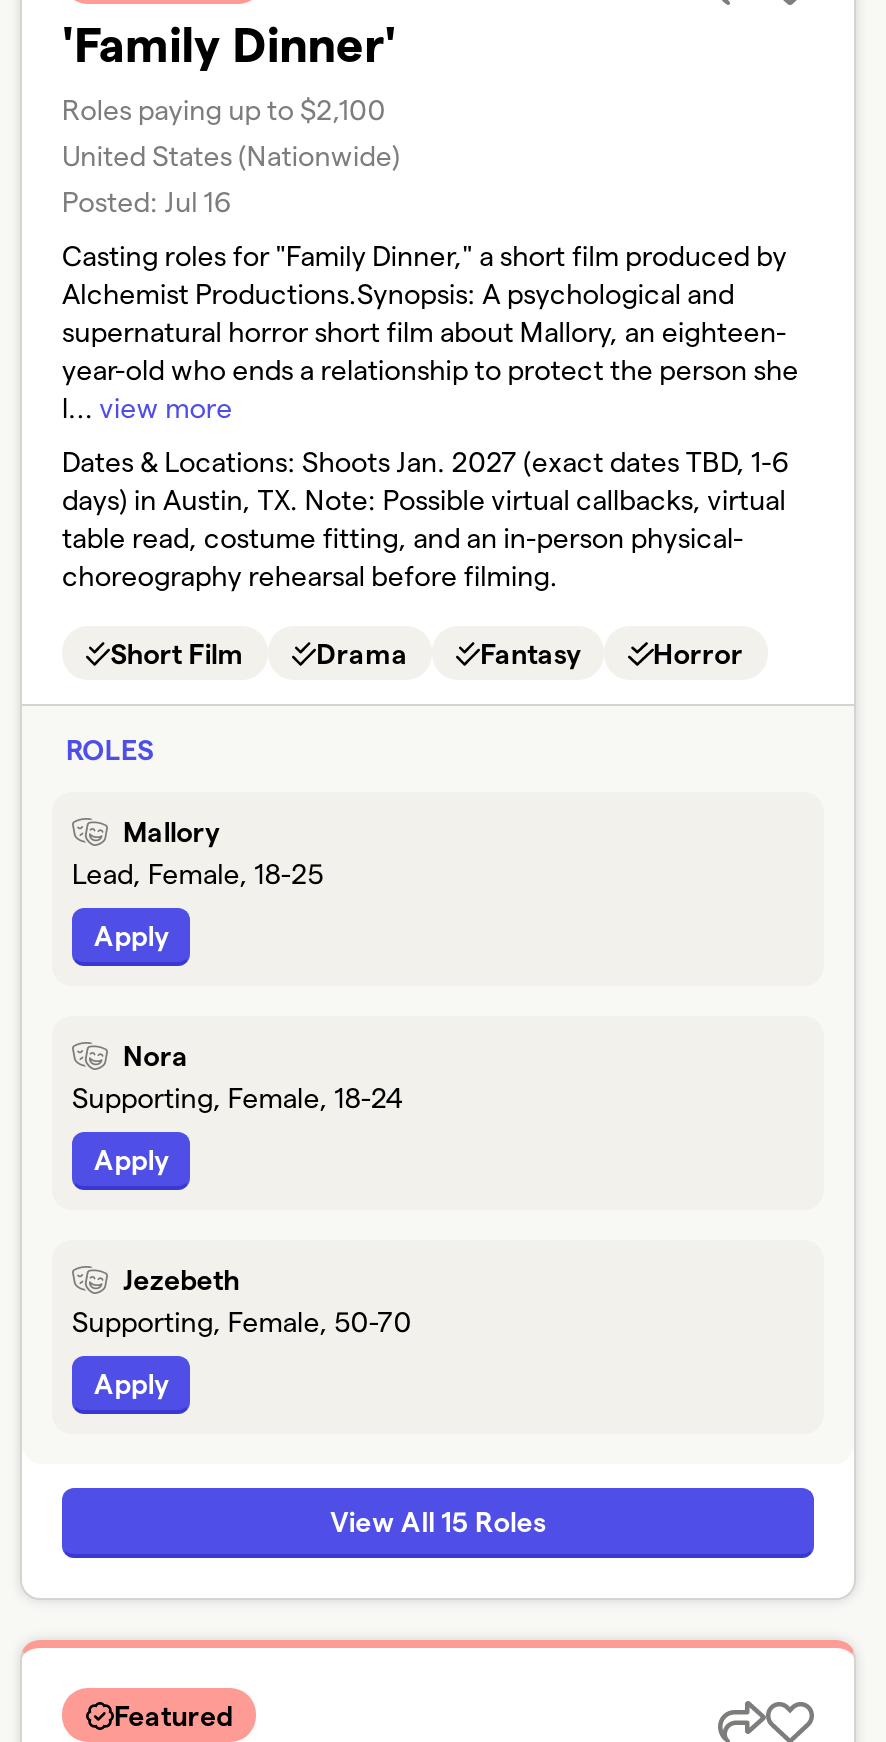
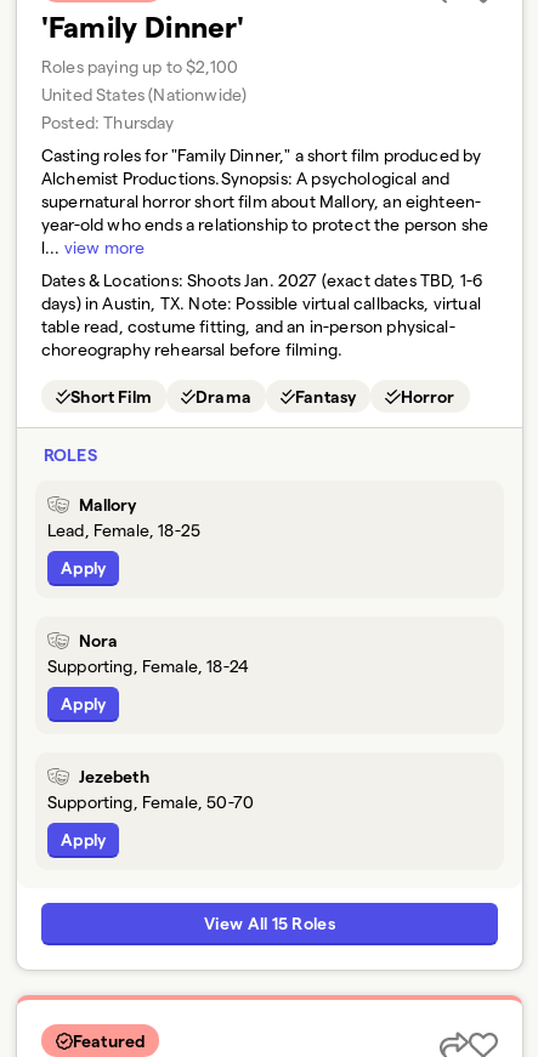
- Posted: Jul 16
+ Posted: Thursday
